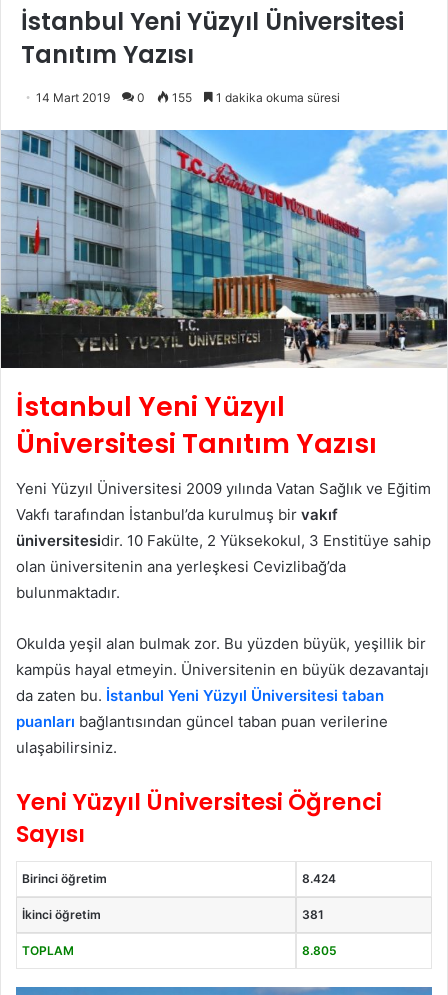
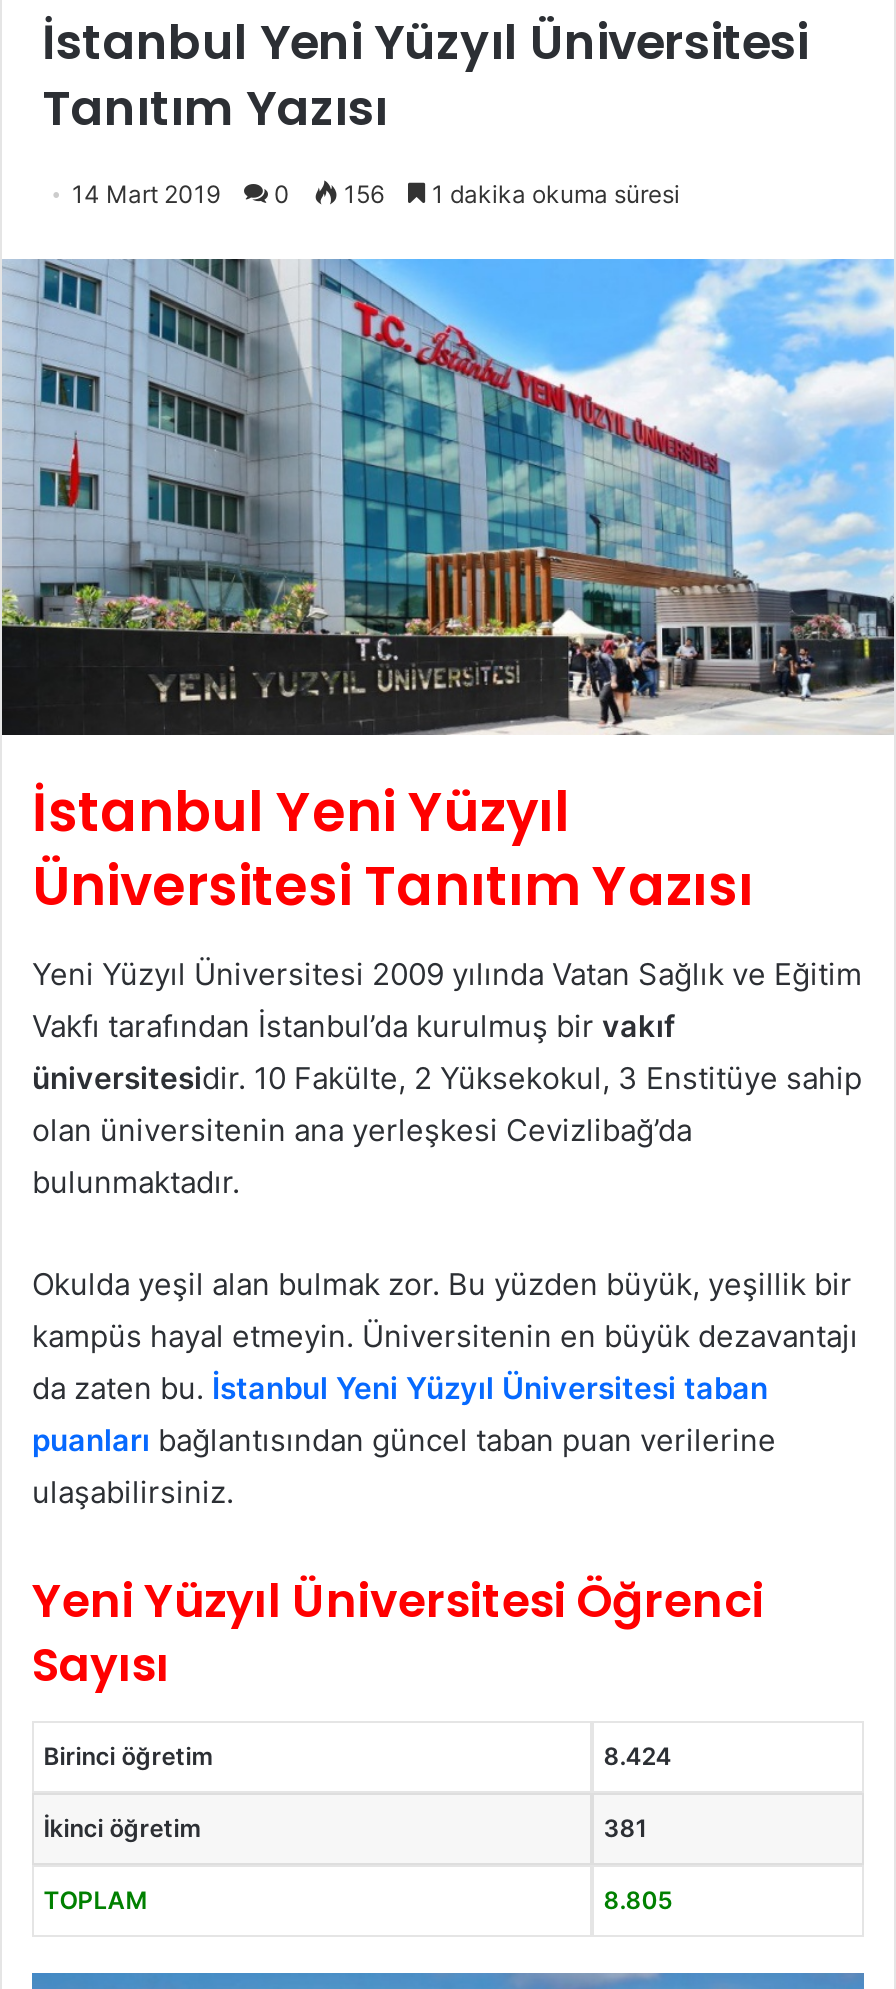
- 14 Mart 2019 0 155 1 dakika okuma süresi
+ 14 Mart 2019 0 156 1 dakika okuma süresi
